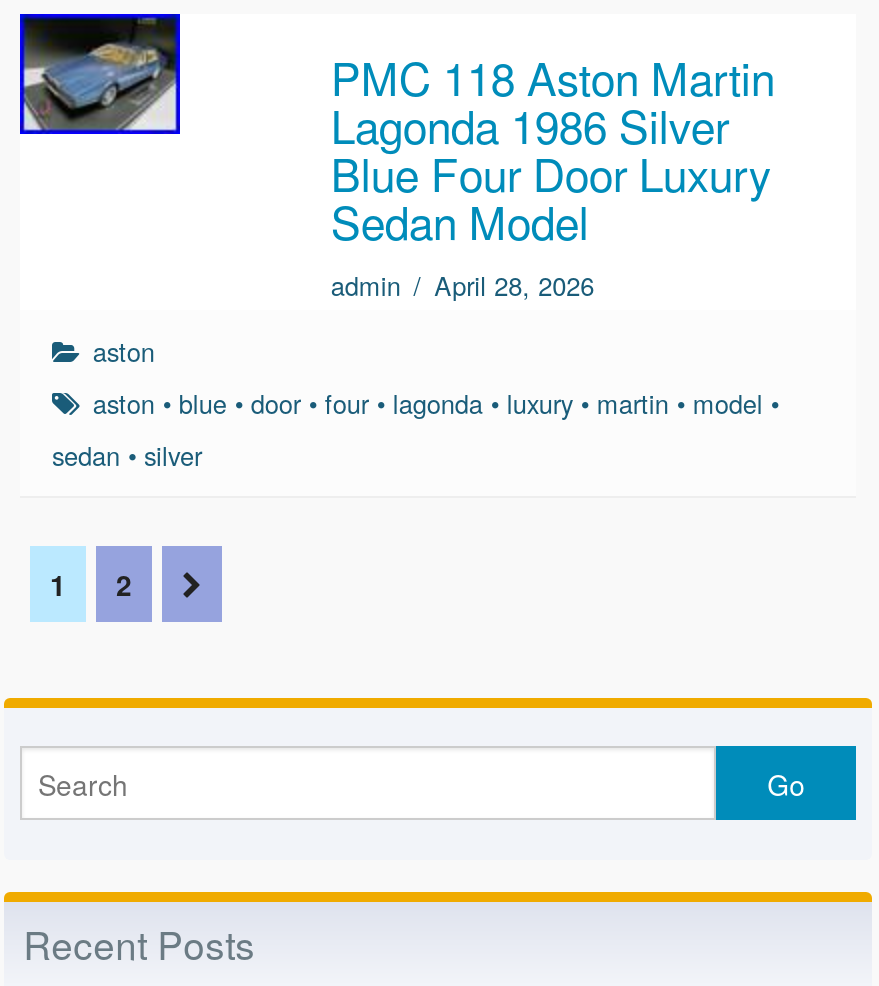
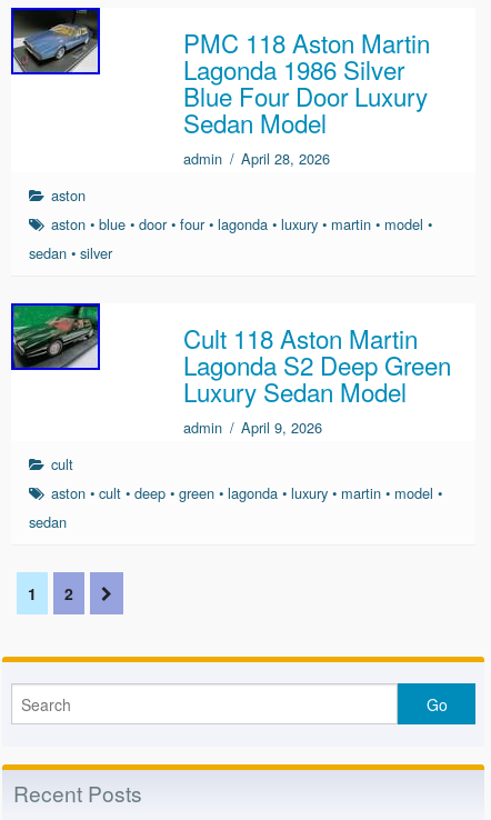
+ [image]
+ Cult 118 Aston Martin
+ Lagonda S2 Deep Green
+ Luxury Sedan Model
+ admin / April 9, 2026
+ cult
+ aston • cult • deep • green • lagonda • luxury • martin • model •
+ sedan
